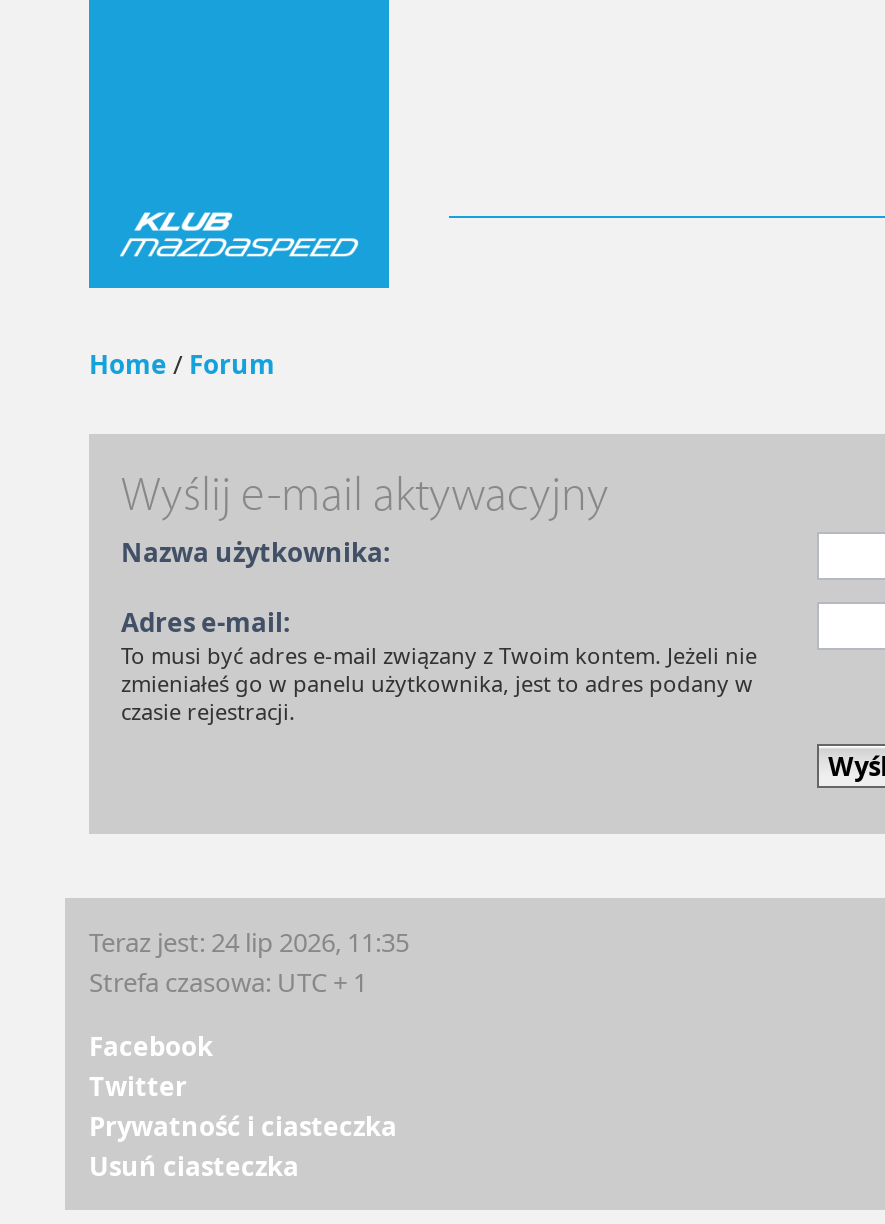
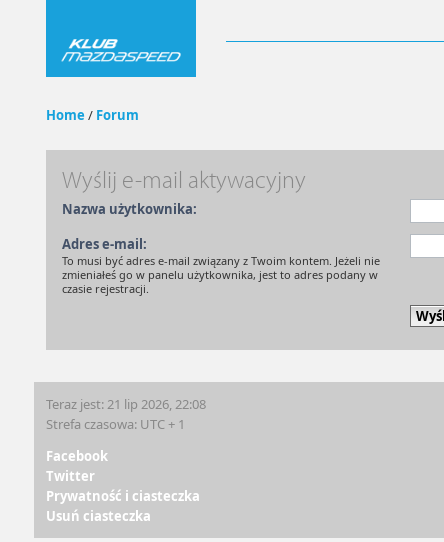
- Teraz jest: 24 lip 2026, 11:35
+ Teraz jest: 21 lip 2026, 22:08
